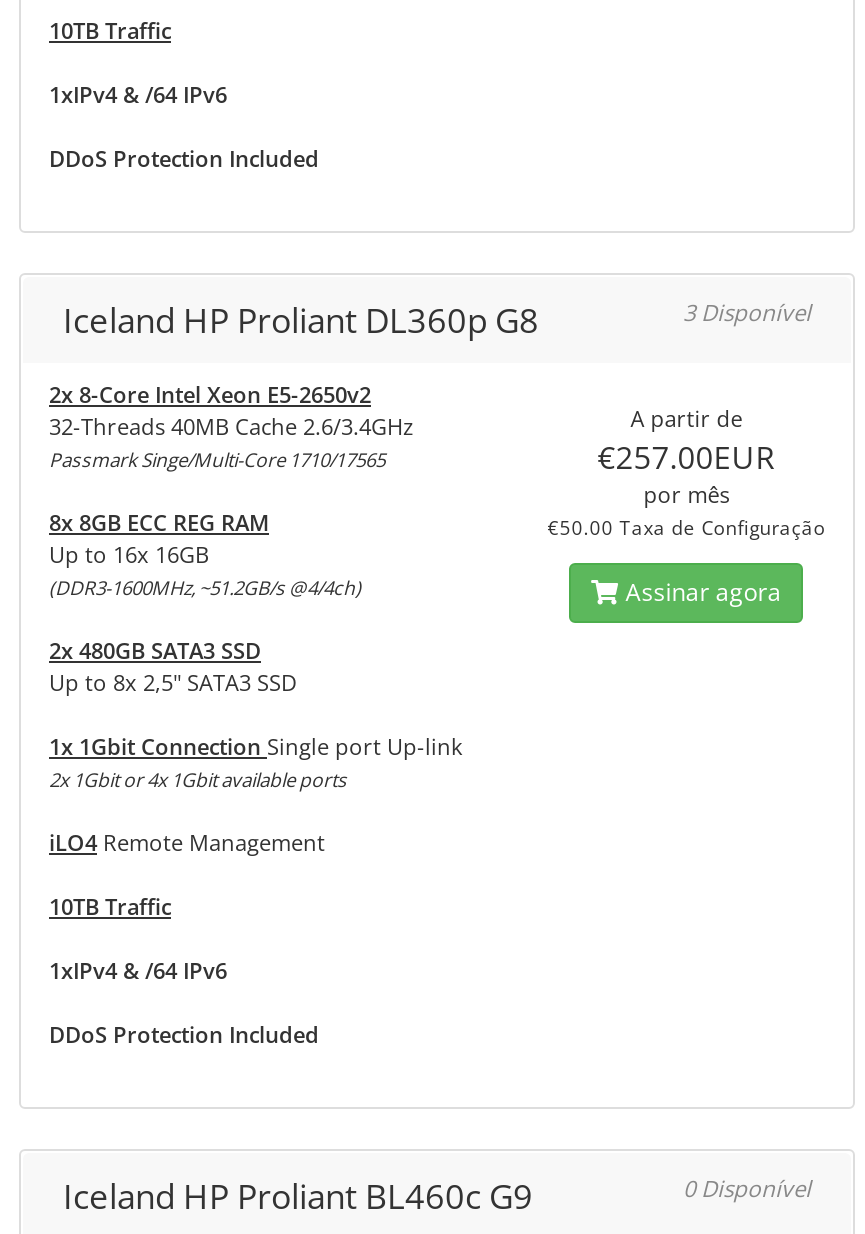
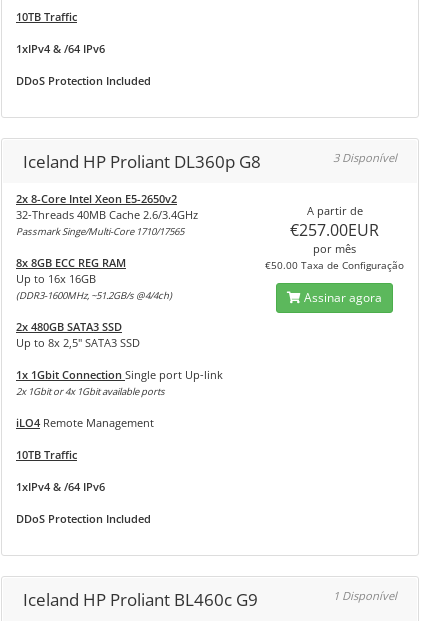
- 0 Disponível
+ 1 Disponível
